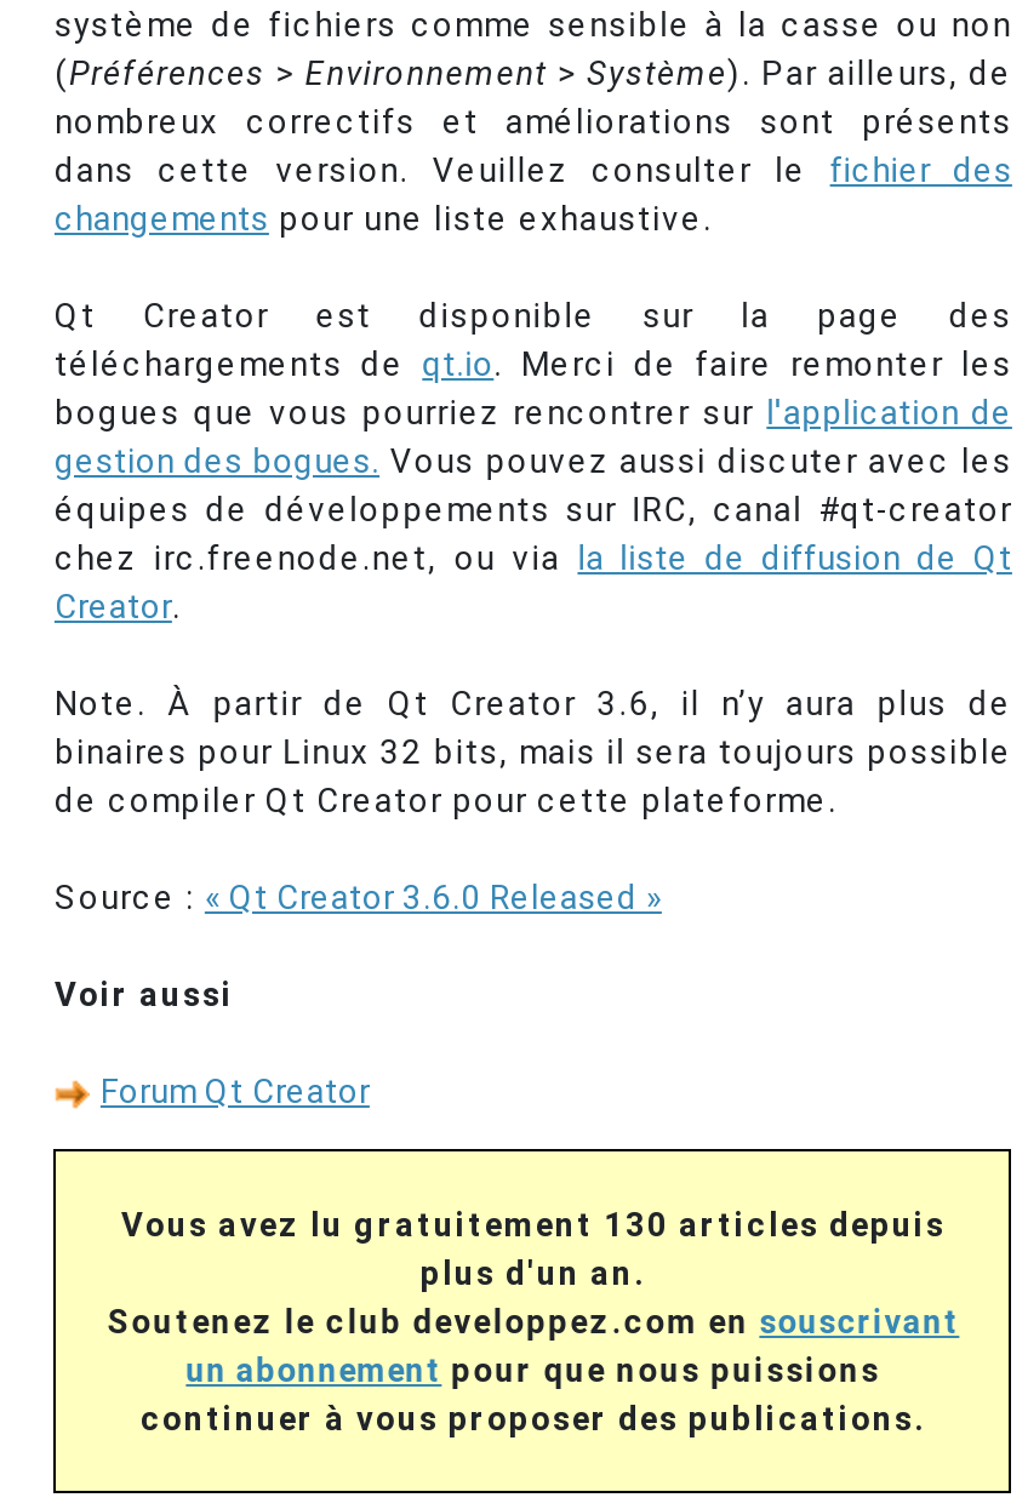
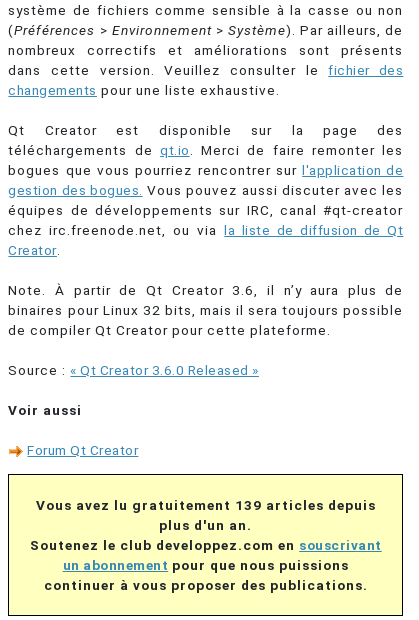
- Vous avez lu gratuitement 130 articles depuis
+ Vous avez lu gratuitement 139 articles depuis
